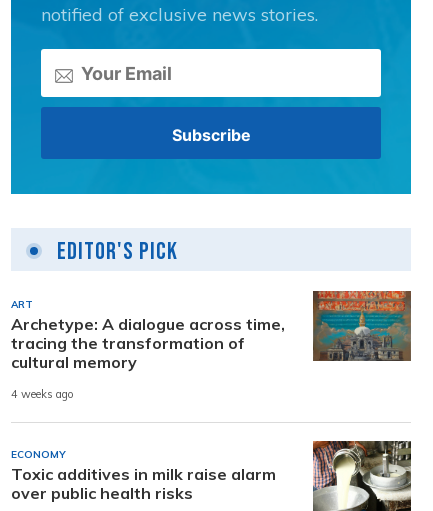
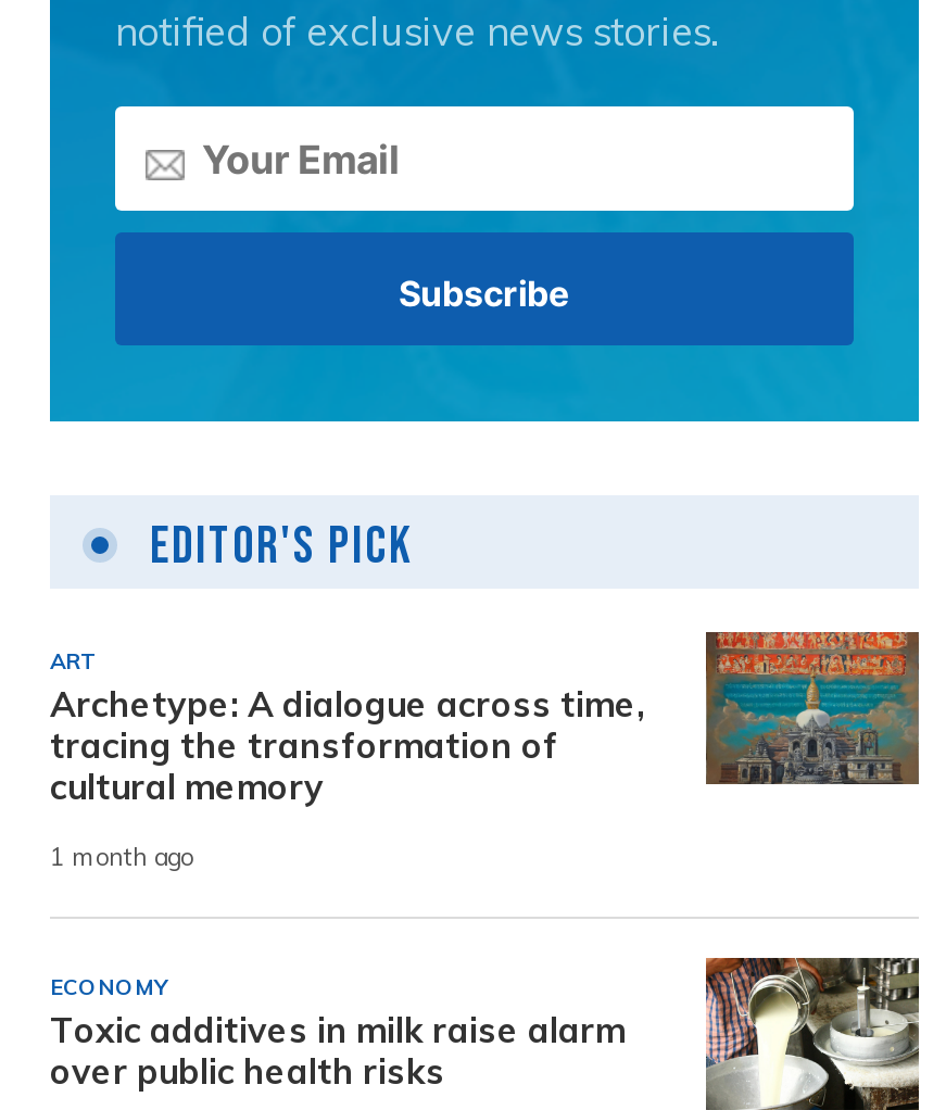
- 4 weeks ago
+ 1 month ago
